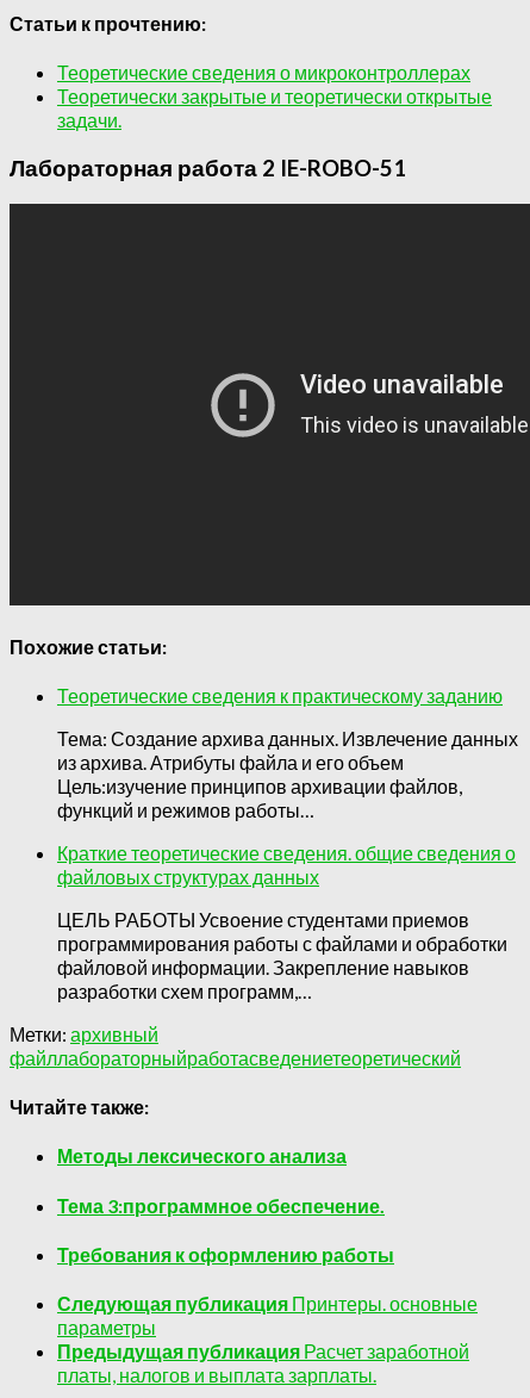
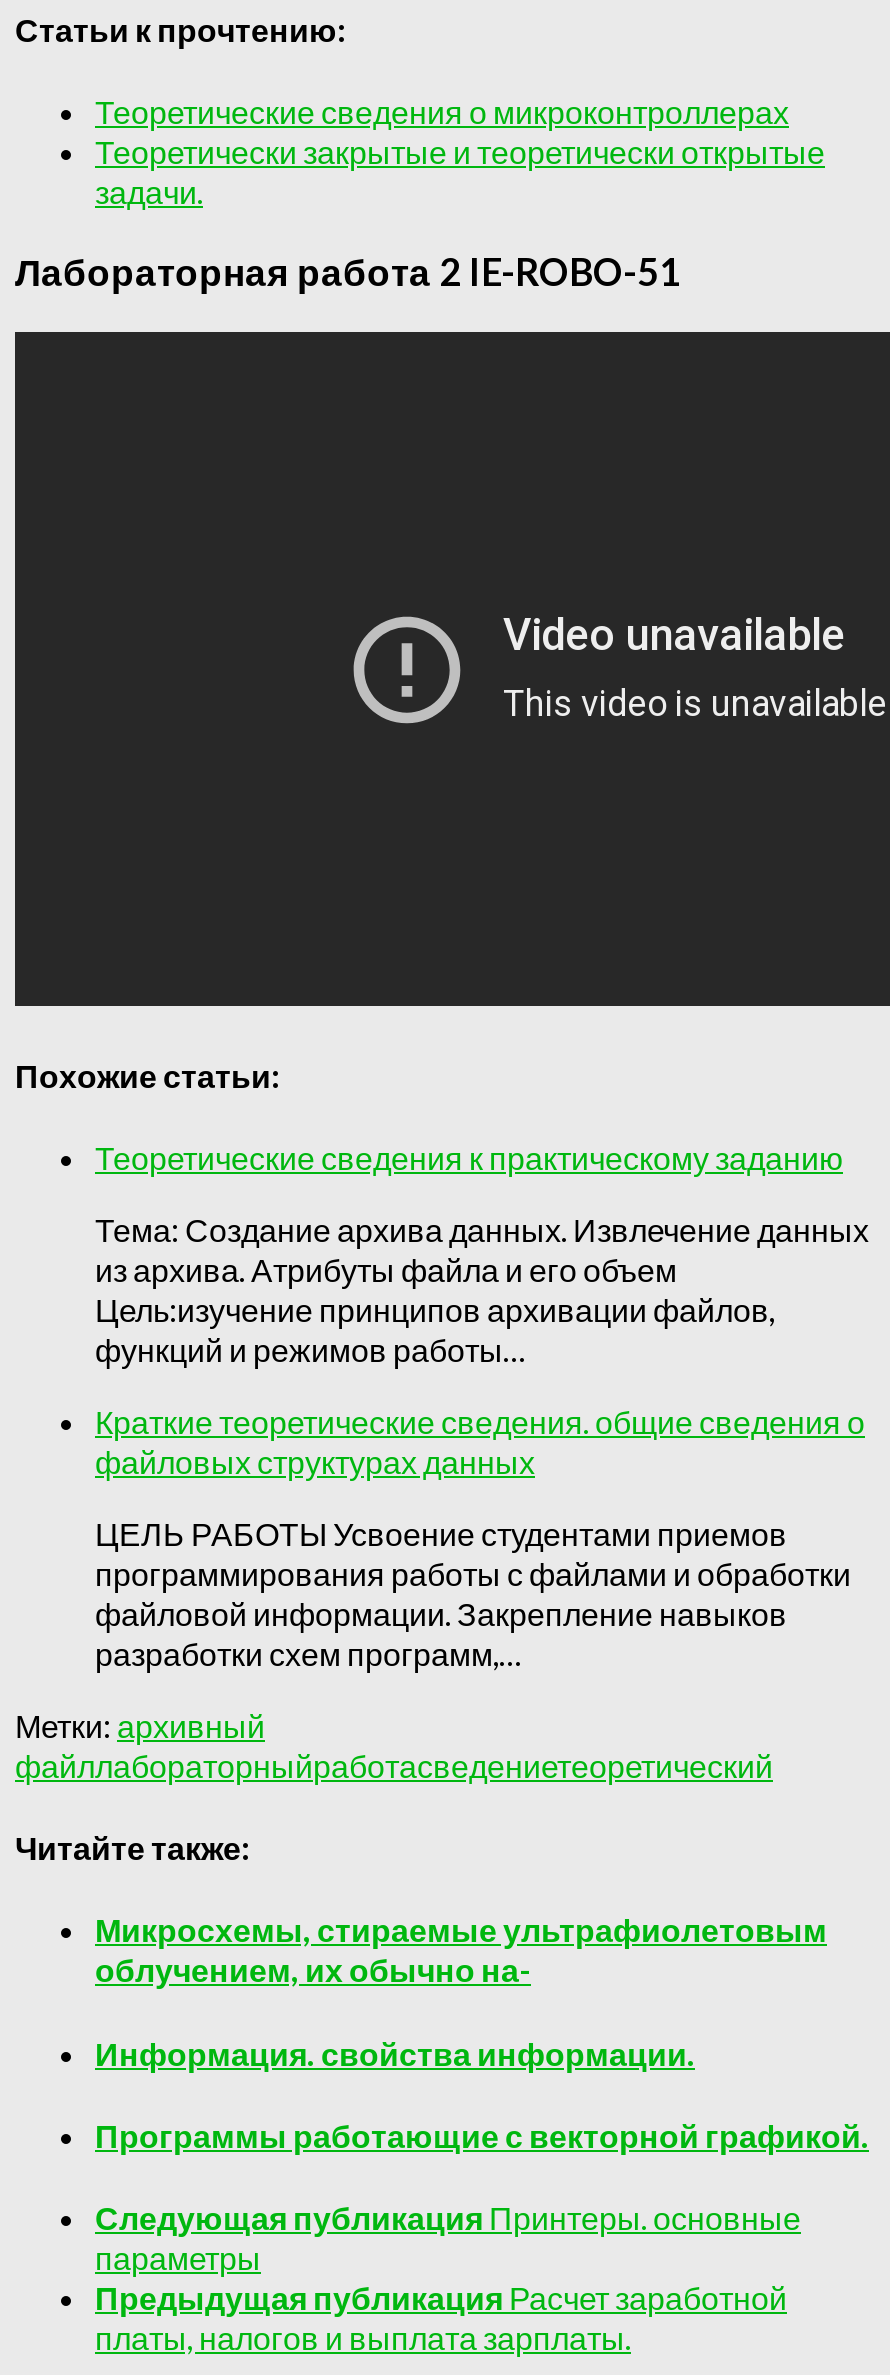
- Методы лексического анализа
+ Микросхемы, стираемые ультрафиолетовым
+ облучением, их обычно на-

- Тема 3:программное обеспечение.
+ Информация. свойства информации.

- Требования к оформлению работы
+ Программы работающие с векторной графикой.
